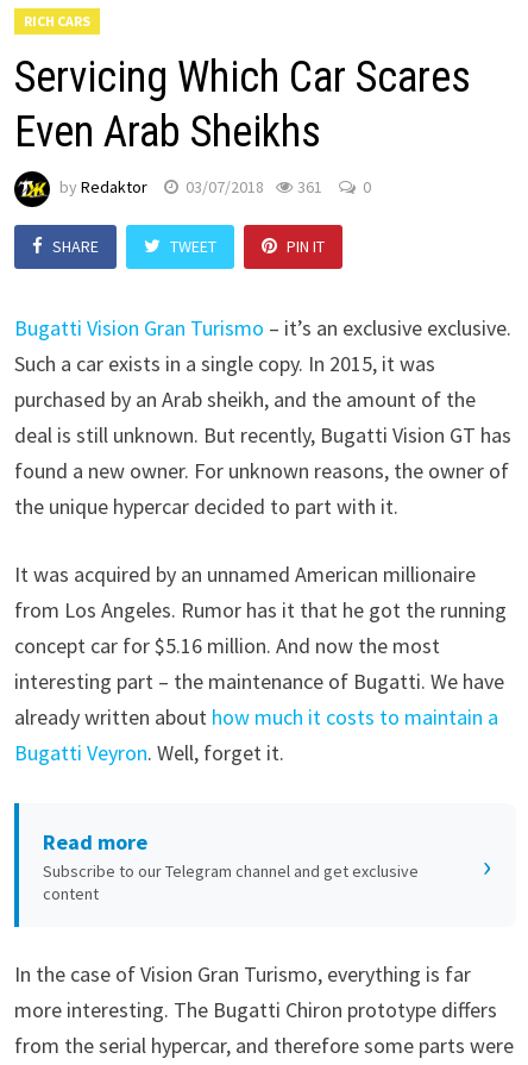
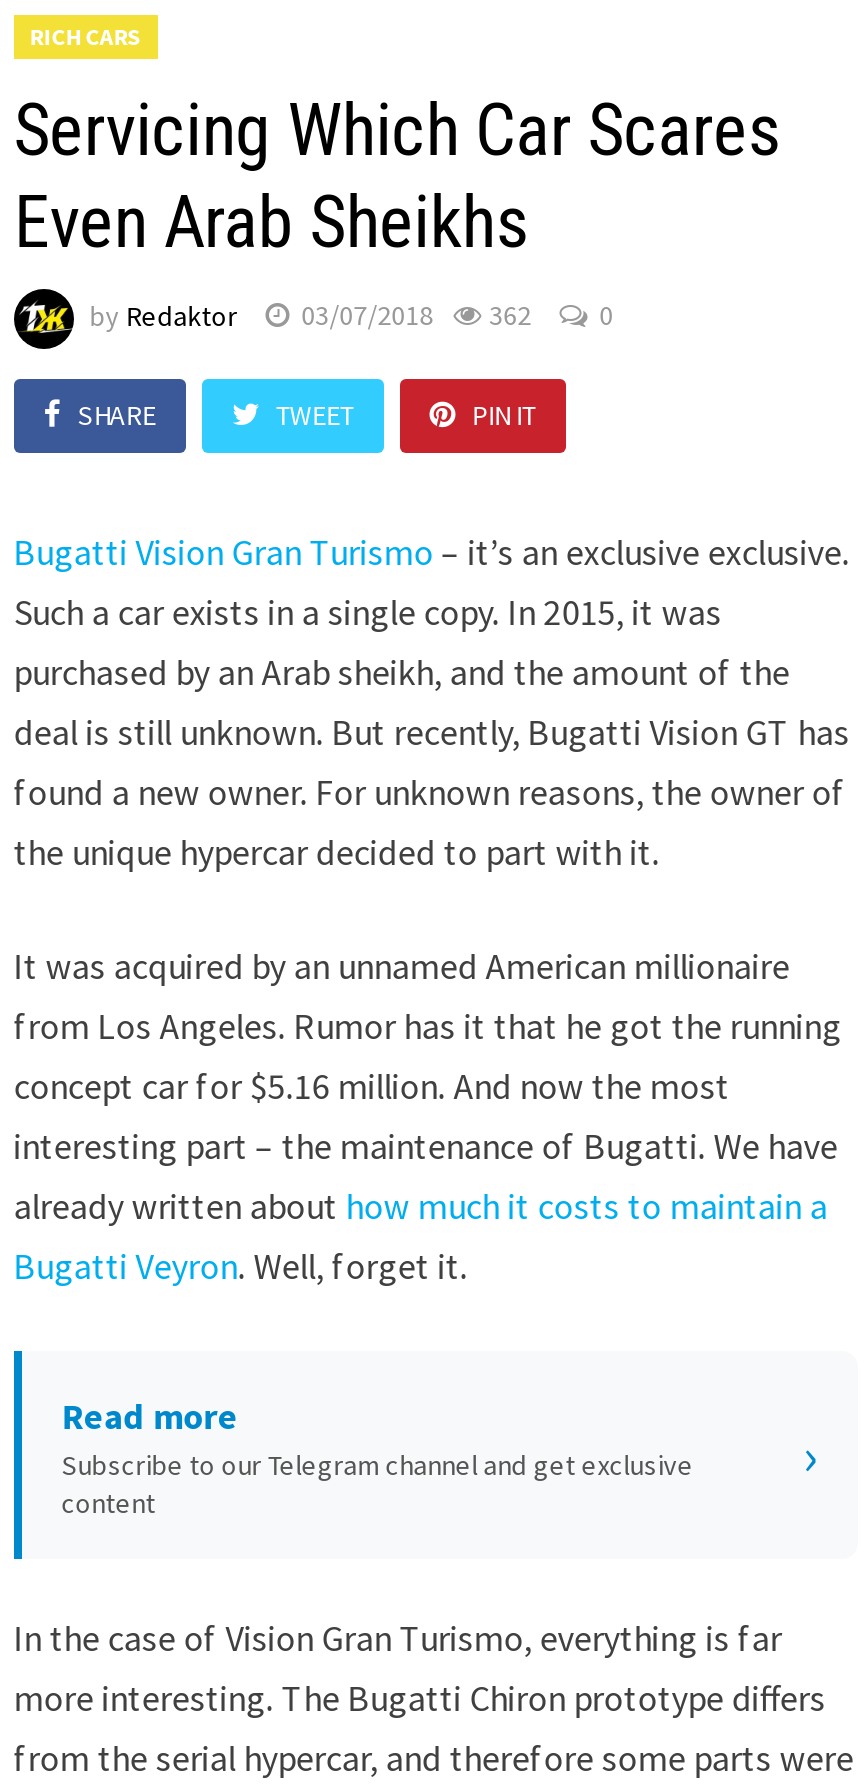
- by Redaktor 03/07/2018 361 0
+ by Redaktor 03/07/2018 362 0
